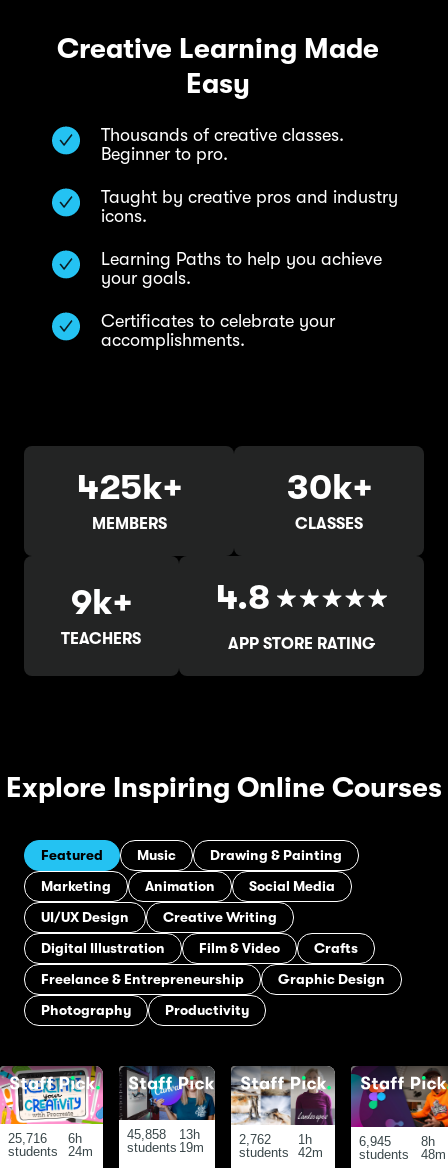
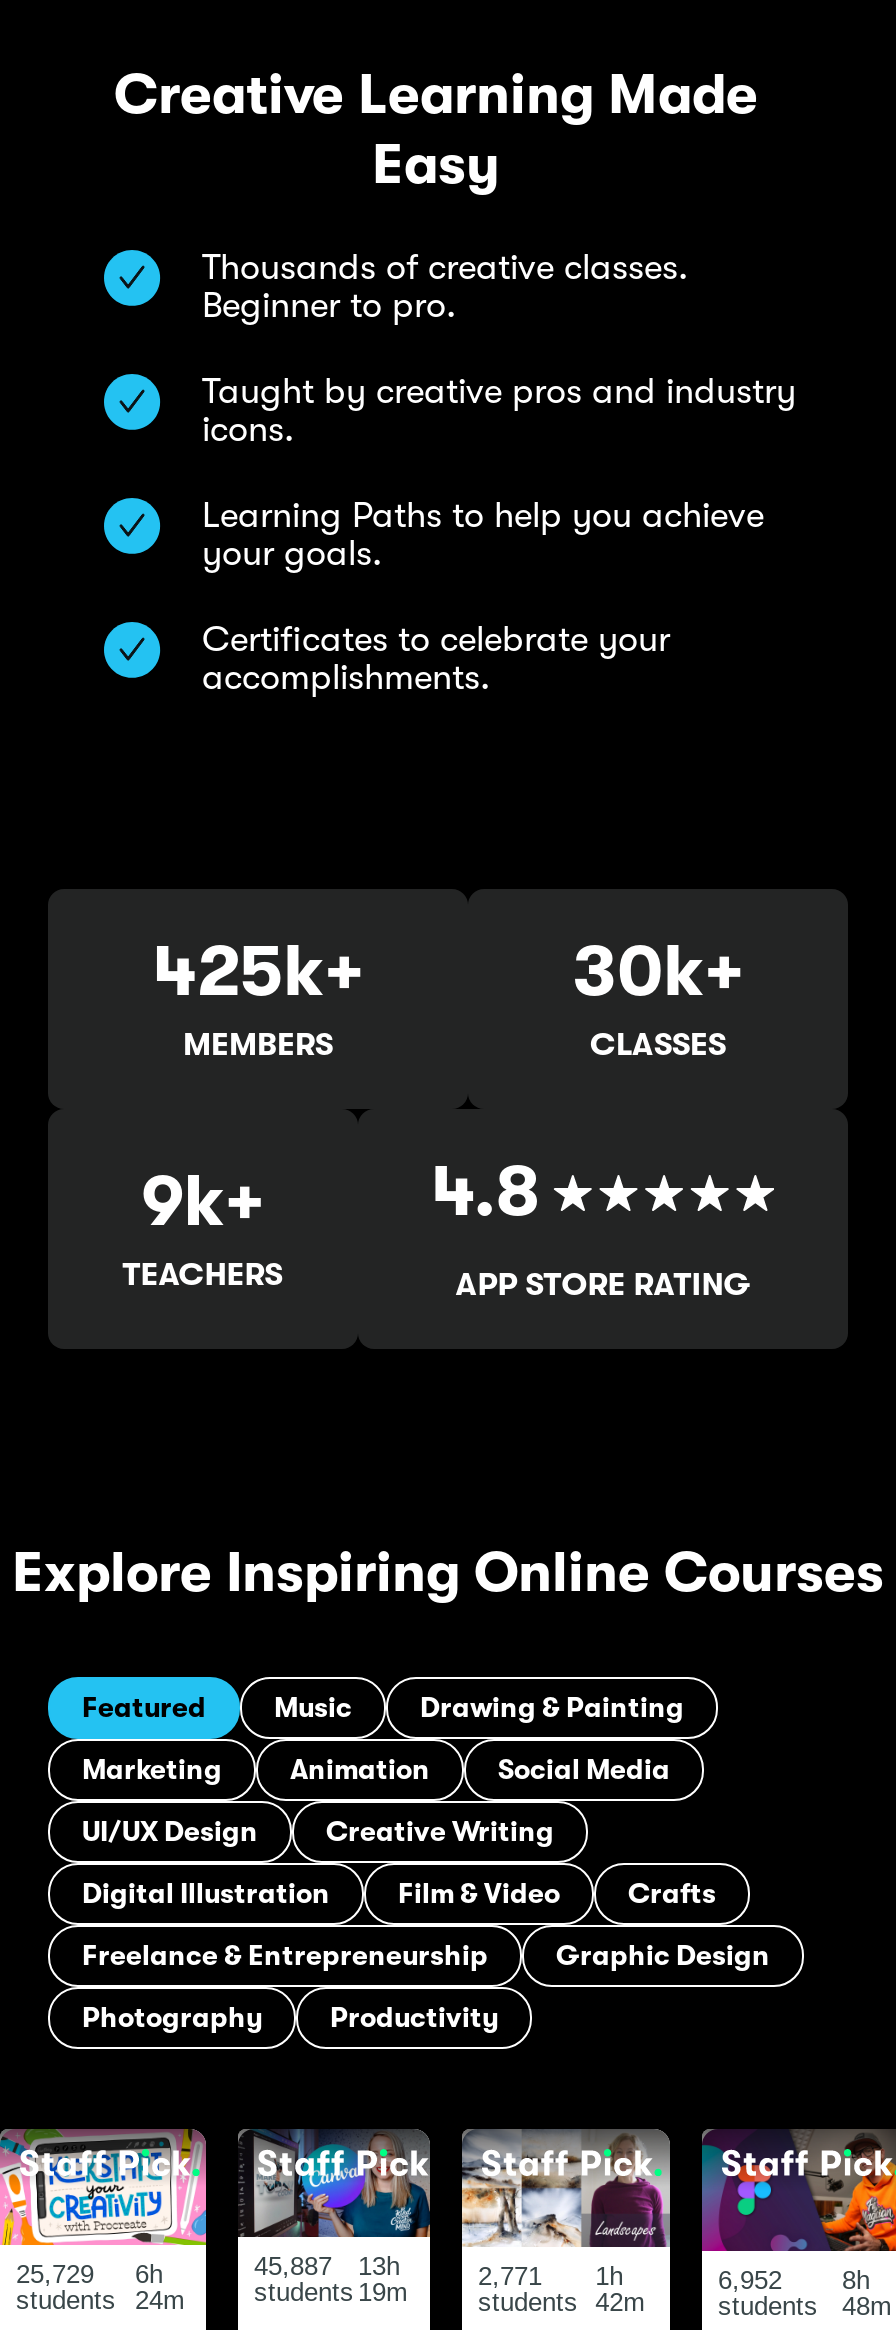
- 25,716 6h
+ 25,729 6h

- 45,858 13h
+ 45,887 13h

- 2,762 1h
+ 2,771 1h

- 6,945 8h
+ 6,952 8h
